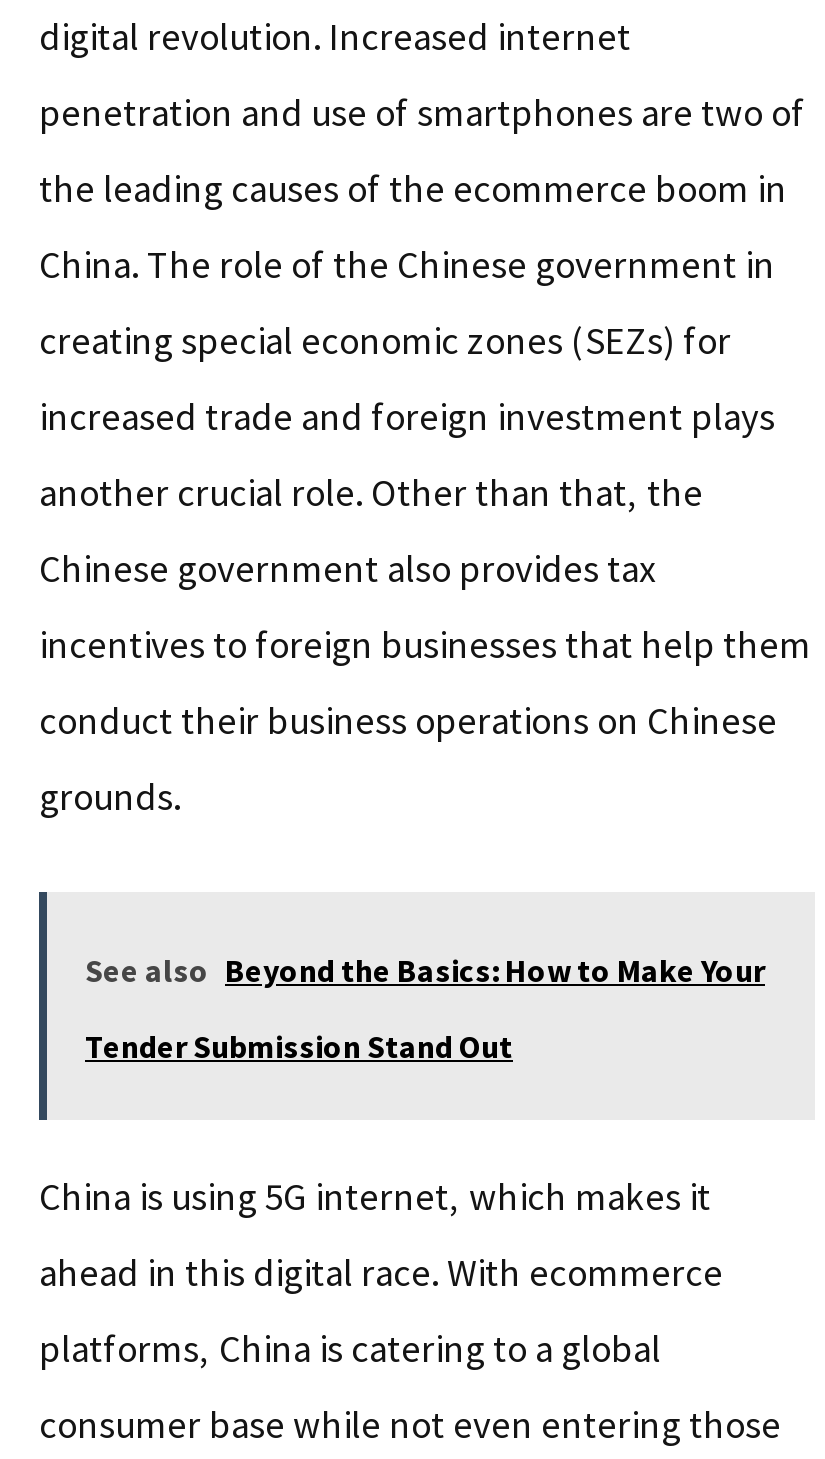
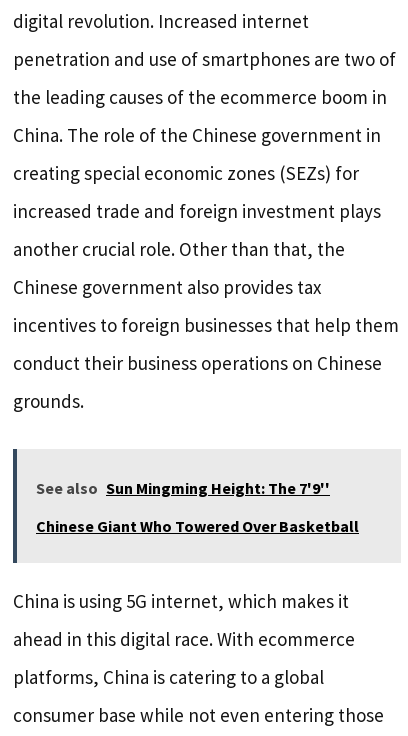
- See also Beyond the Basics: How to Make Your
+ See also Sun Mingming Height: The 7'9''

- Tender Submission Stand Out
+ Chinese Giant Who Towered Over Basketball
